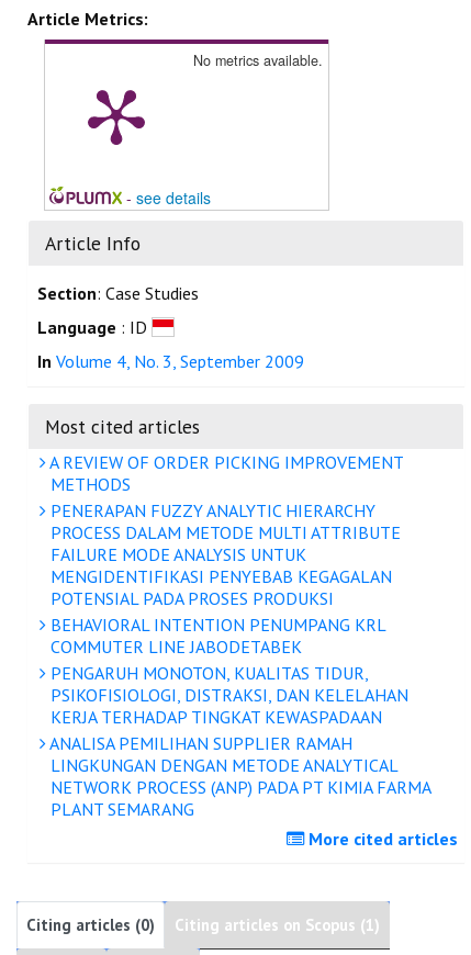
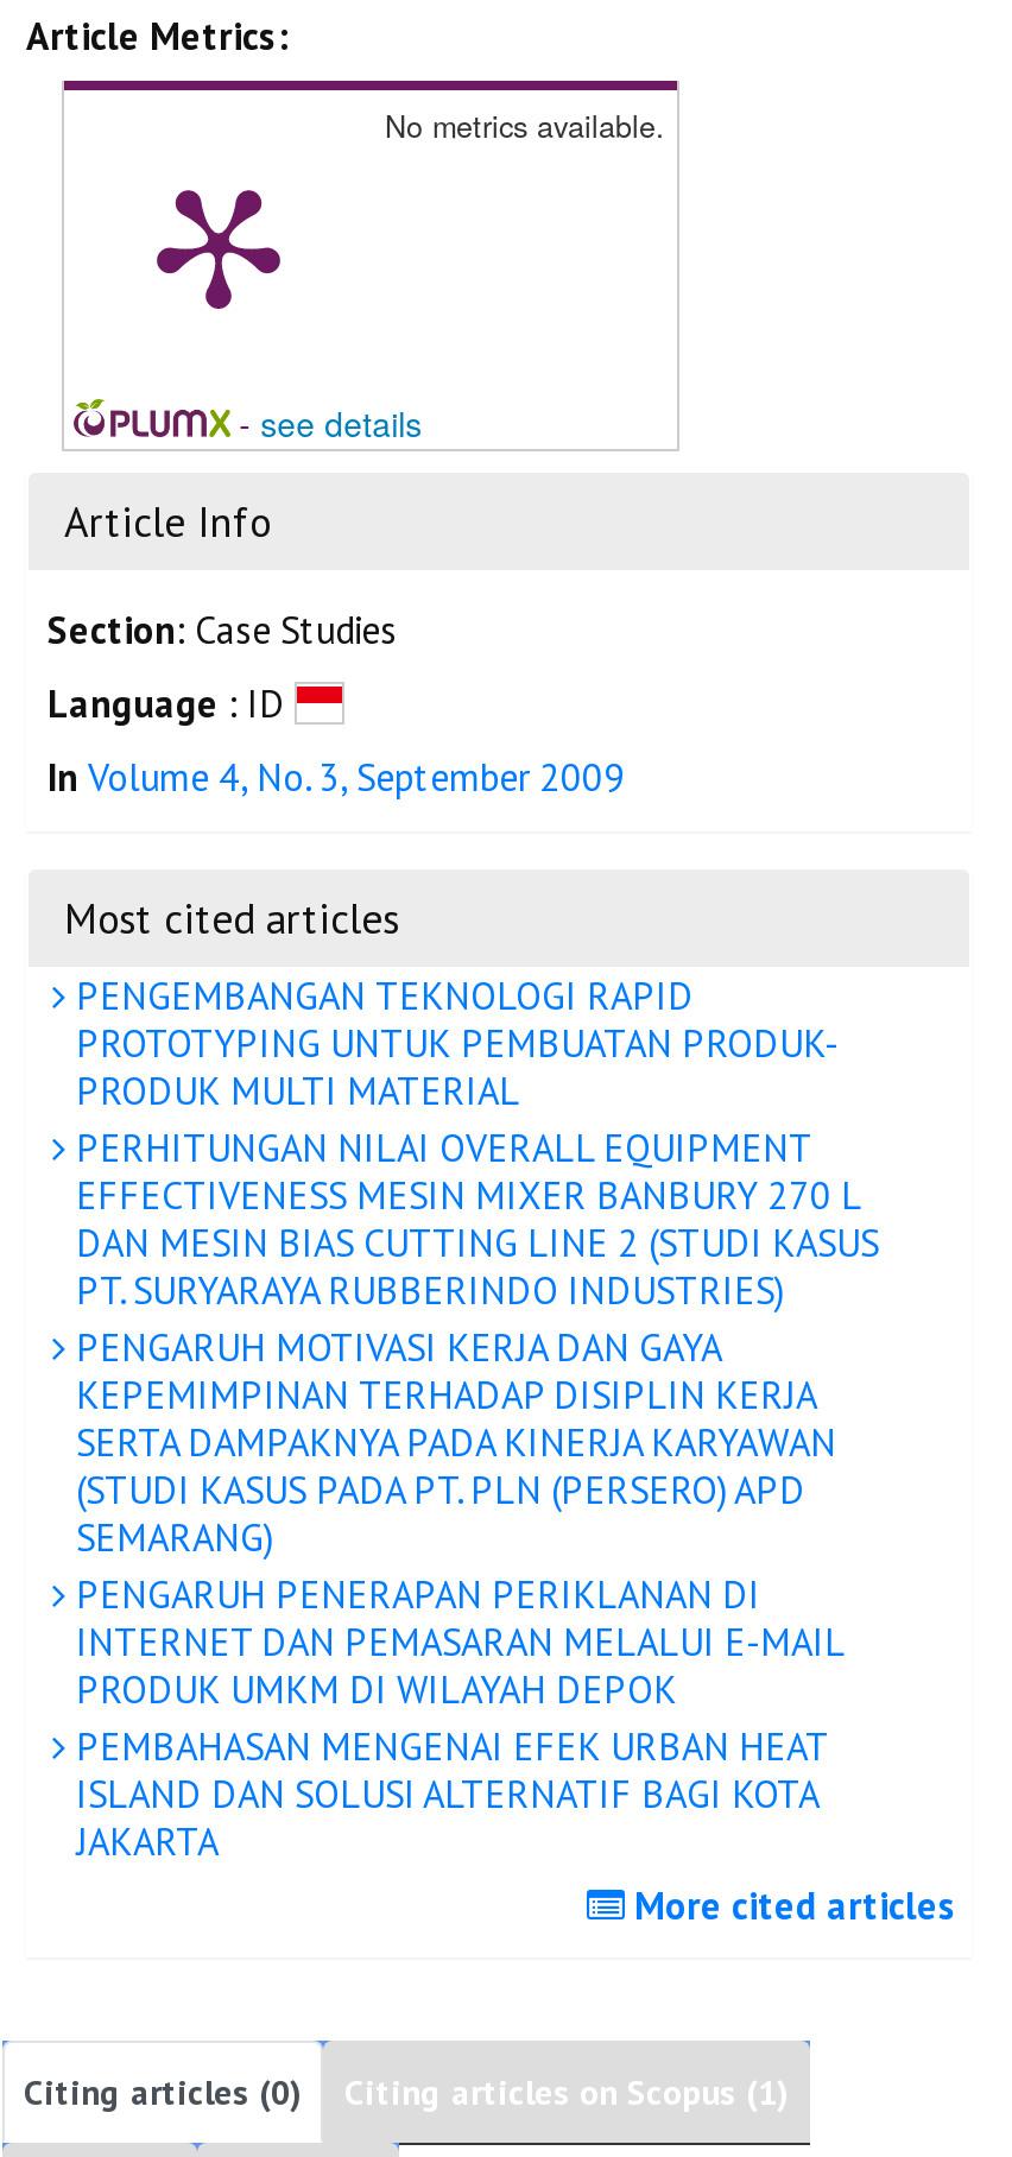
- A REVIEW OF ORDER PICKING IMPROVEMENT
- METHODS
- PENERAPAN FUZZY ANALYTIC HIERARCHY
- PROCESS DALAM METODE MULTI ATTRIBUTE
- FAILURE MODE ANALYSIS UNTUK
- MENGIDENTIFIKASI PENYEBAB KEGAGALAN
- POTENSIAL PADA PROSES PRODUKSI
- BEHAVIORAL INTENTION PENUMPANG KRL
- COMMUTER LINE JABODETABEK
- PENGARUH MONOTON, KUALITAS TIDUR,
- PSIKOFISIOLOGI, DISTRAKSI, DAN KELELAHAN
- KERJA TERHADAP TINGKAT KEWASPADAAN
- ANALISA PEMILIHAN SUPPLIER RAMAH
- LINGKUNGAN DENGAN METODE ANALYTICAL
- NETWORK PROCESS (ANP) PADA PT KIMIA FARMA
- PLANT SEMARANG
+ PENGEMBANGAN TEKNOLOGI RAPID
+ PROTOTYPING UNTUK PEMBUATAN PRODUK-
+ PRODUK MULTI MATERIAL
+ PERHITUNGAN NILAI OVERALL EQUIPMENT
+ EFFECTIVENESS MESIN MIXER BANBURY 270 L
+ DAN MESIN BIAS CUTTING LINE 2 (STUDI KASUS
+ PT. SURYARAYA RUBBERINDO INDUSTRIES)
+ PENGARUH MOTIVASI KERJA DAN GAYA
+ KEPEMIMPINAN TERHADAP DISIPLIN KERJA
+ SERTA DAMPAKNYA PADA KINERJA KARYAWAN
+ (STUDI KASUS PADA PT. PLN (PERSERO) APD
+ SEMARANG)
+ PENGARUH PENERAPAN PERIKLANAN DI
+ INTERNET DAN PEMASARAN MELALUI E-MAIL
+ PRODUK UMKM DI WILAYAH DEPOK
+ PEMBAHASAN MENGENAI EFEK URBAN HEAT
+ ISLAND DAN SOLUSI ALTERNATIF BAGI KOTA
+ JAKARTA
